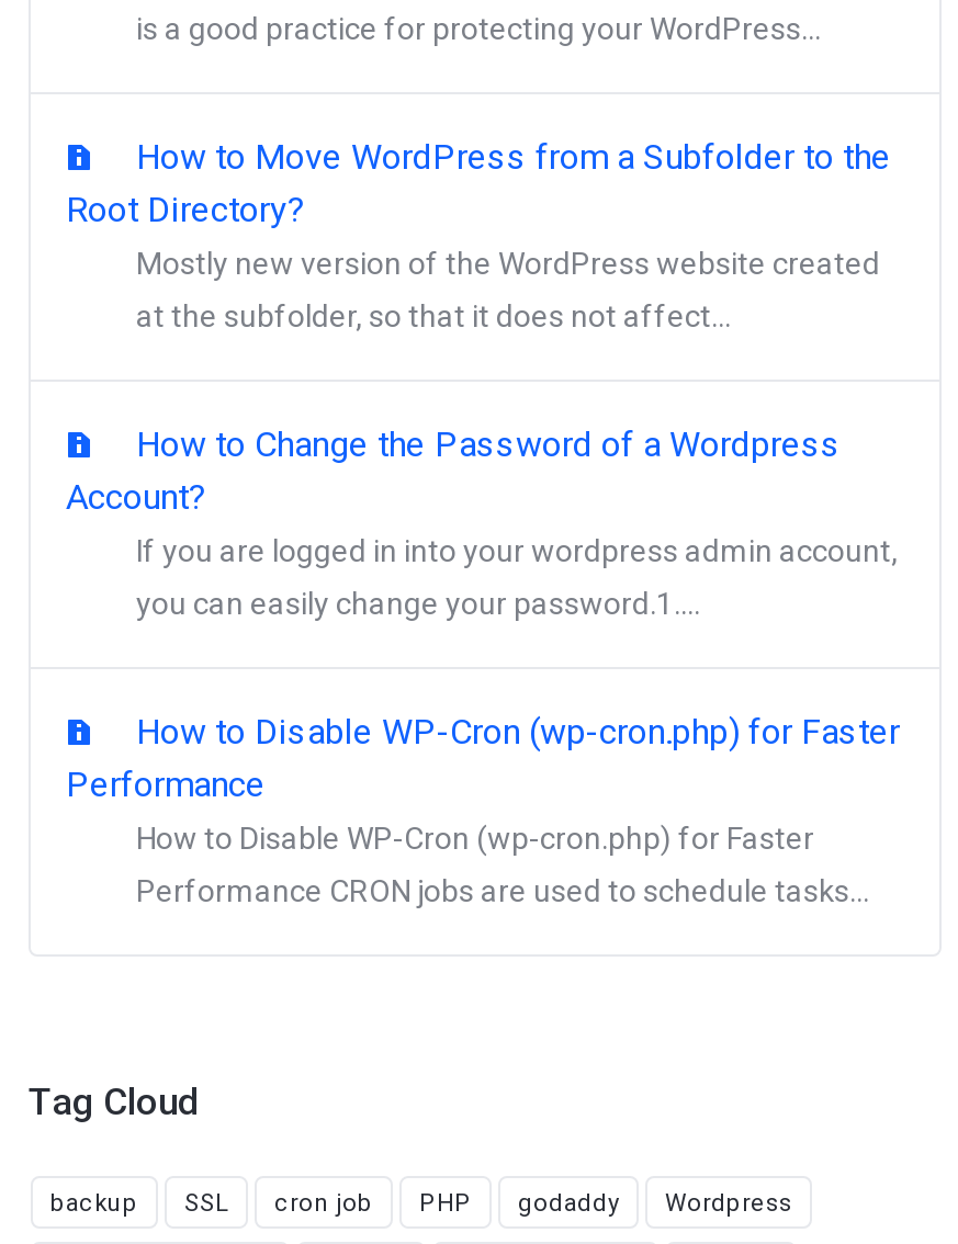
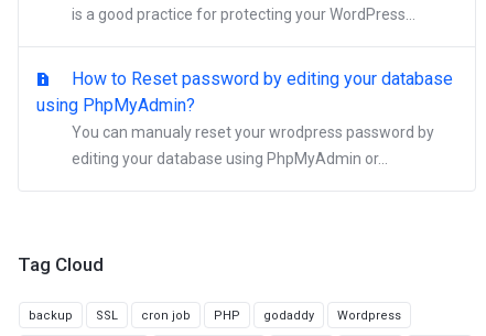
- How to Move WordPress from a Subfolder to the
- Root Directory?
- Mostly new version of the WordPress website created
- at the subfolder, so that it does not affect...
- How to Change the Password of a Wordpress
- Account?
- If you are logged in into your wordpress admin account,
- you can easily change your password.1....
- How to Disable WP-Cron (wp-cron.php) for Faster
- Performance
- How to Disable WP-Cron (wp-cron.php) for Faster
- Performance CRON jobs are used to schedule tasks...
+ How to Reset password by editing your database
+ using PhpMyAdmin?
+ You can manualy reset your wrodpress password by
+ editing your database using PhpMyAdmin or...
